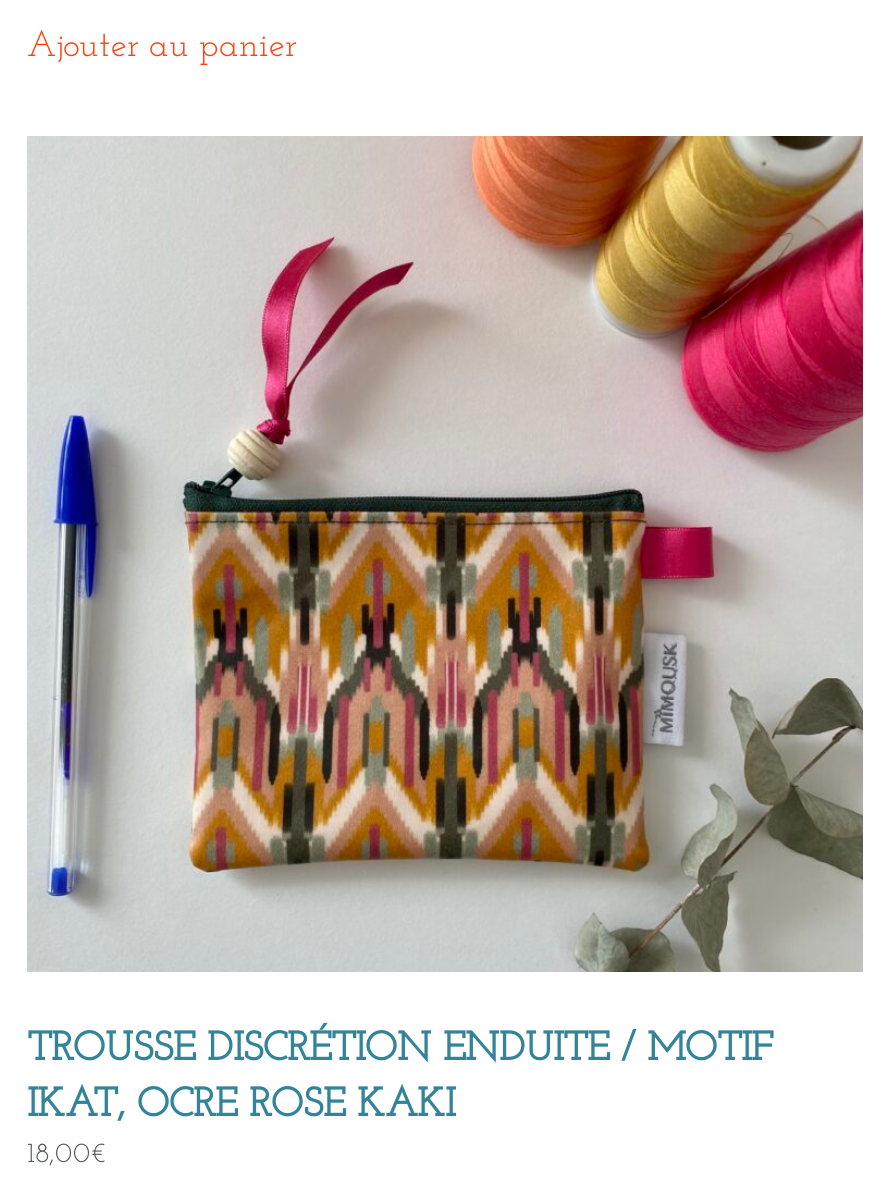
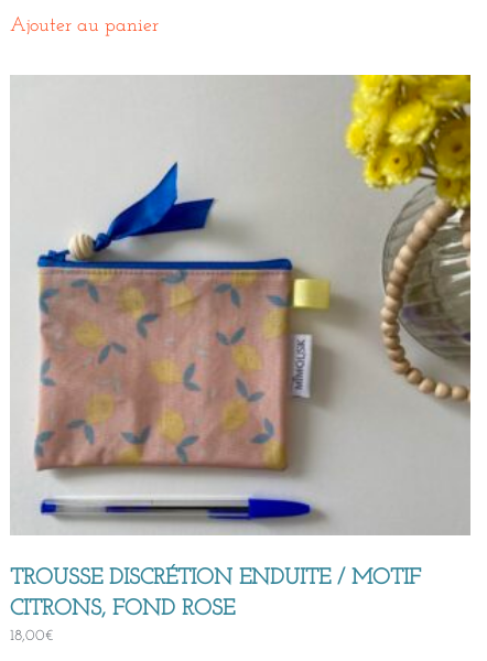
- [image]
+ [image]

- IKAT, OCRE ROSE KAKI
+ CITRONS, FOND ROSE
